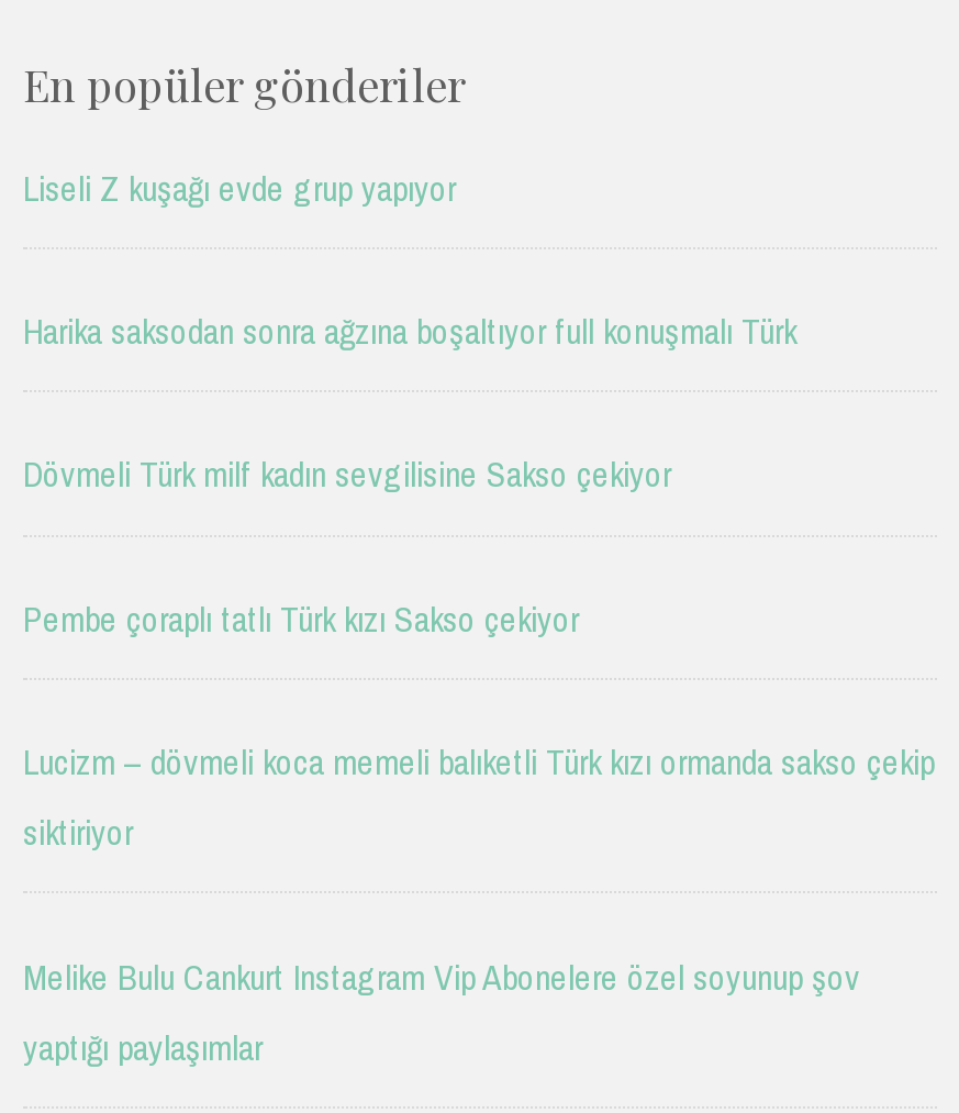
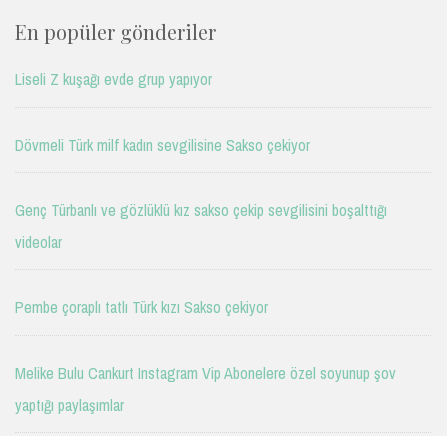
- Harika saksodan sonra ağzına boşaltıyor full konuşmalı Türk

+ Genç Türbanlı ve gözlüklü kız sakso çekip sevgilisini boşalttığı
+ videolar

moved down: Pembe çoraplı tatlı Türk kızı Sakso çekiyor

- Lucizm – dövmeli koca memeli balıketli Türk kızı ormanda sakso çekip
- siktiriyor
